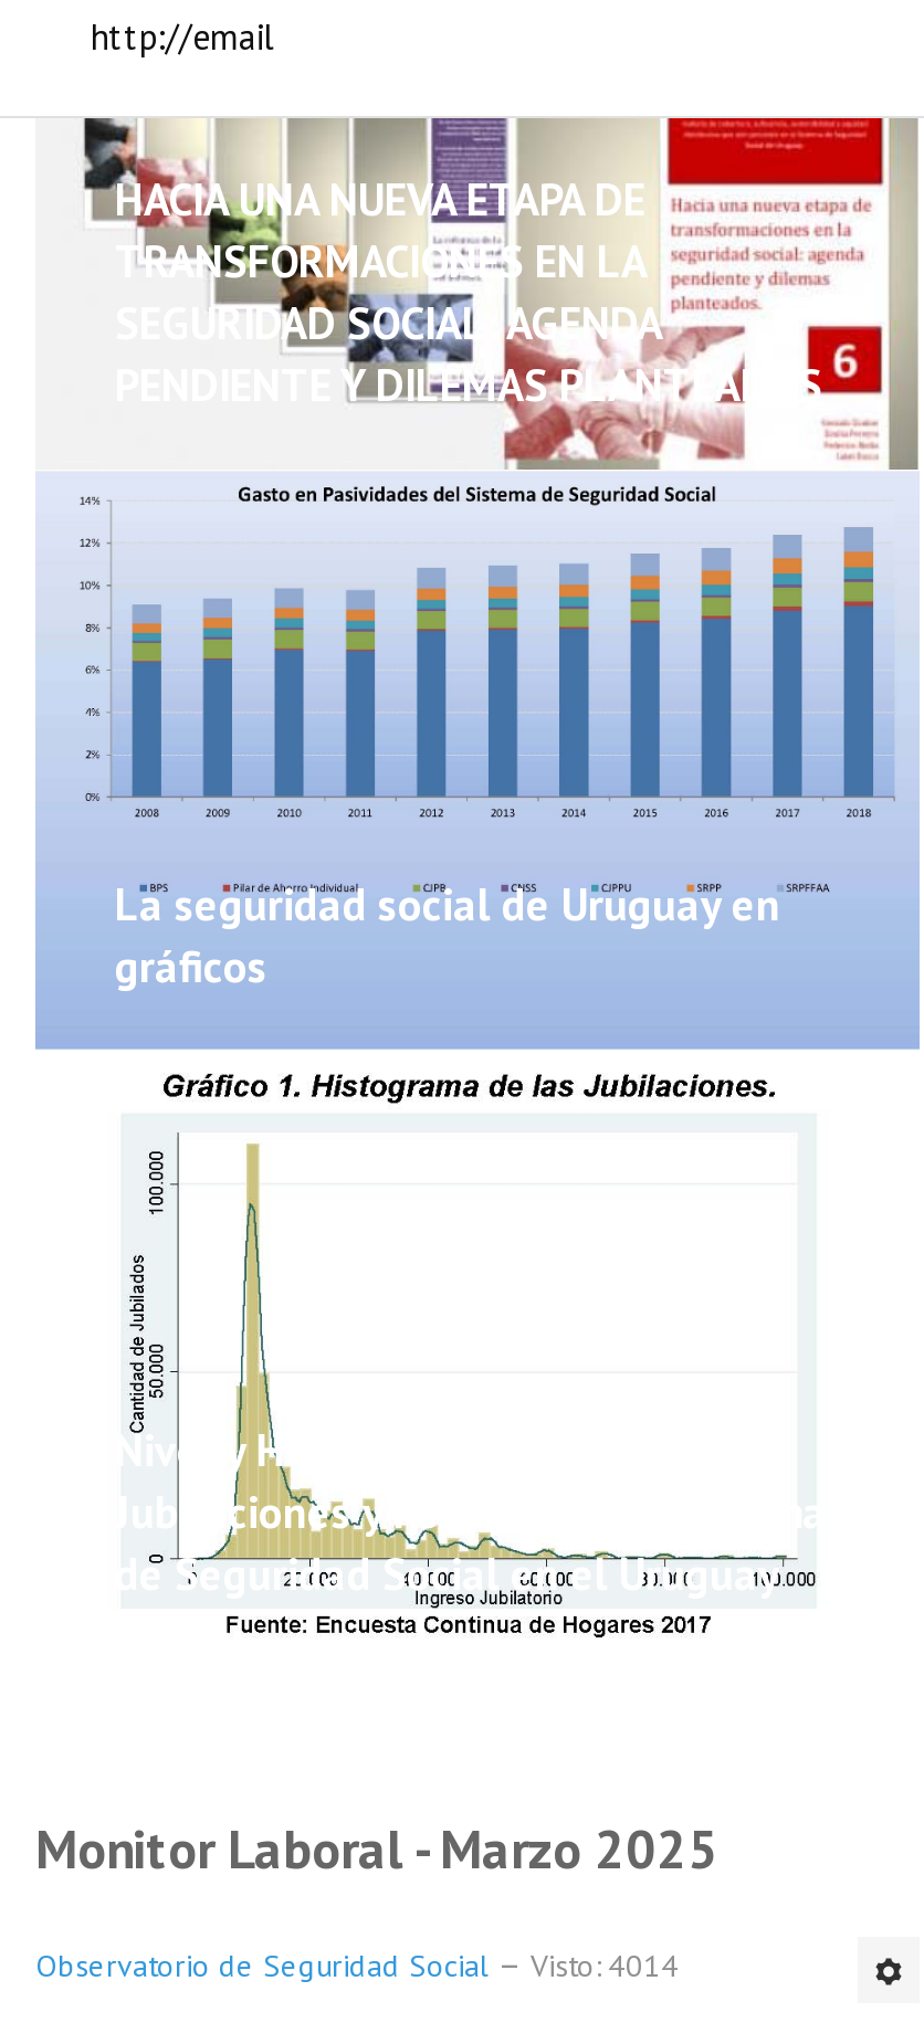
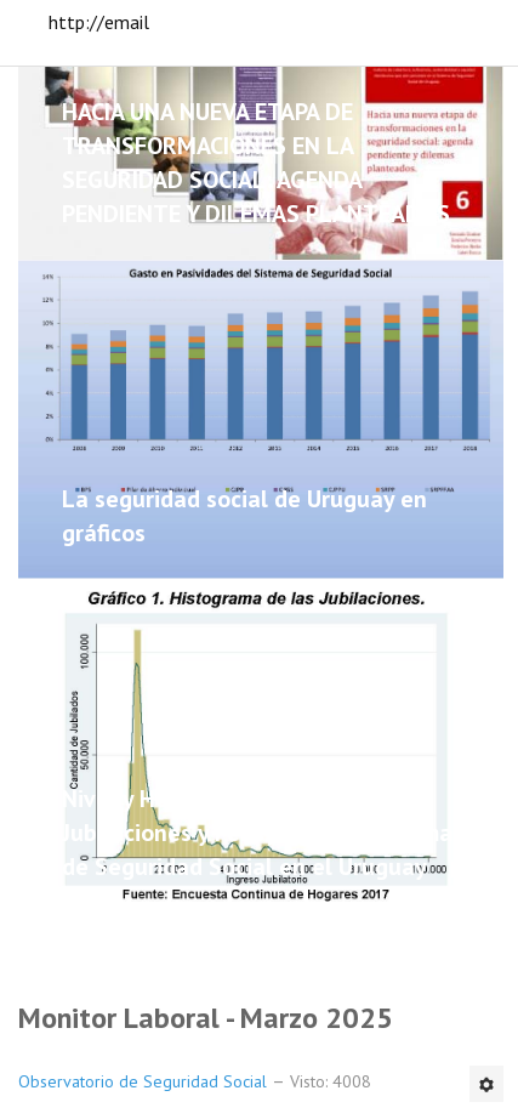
- Observatorio de Seguridad Social Visto: 4014
+ Observatorio de Seguridad Social Visto: 4008
